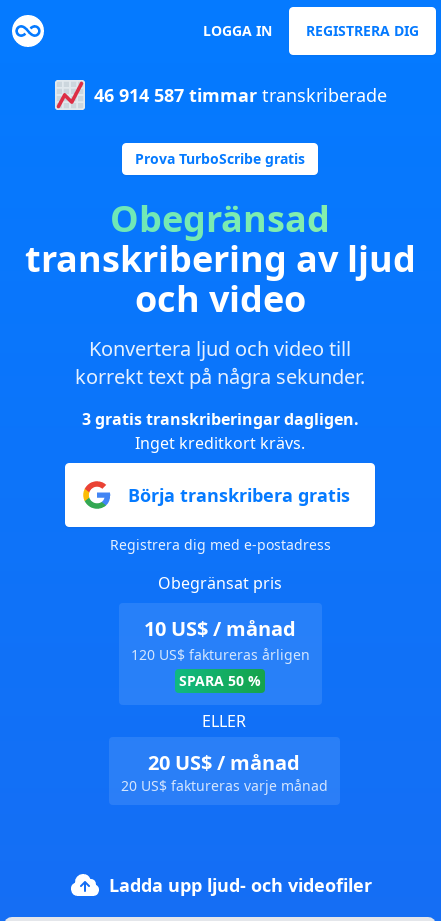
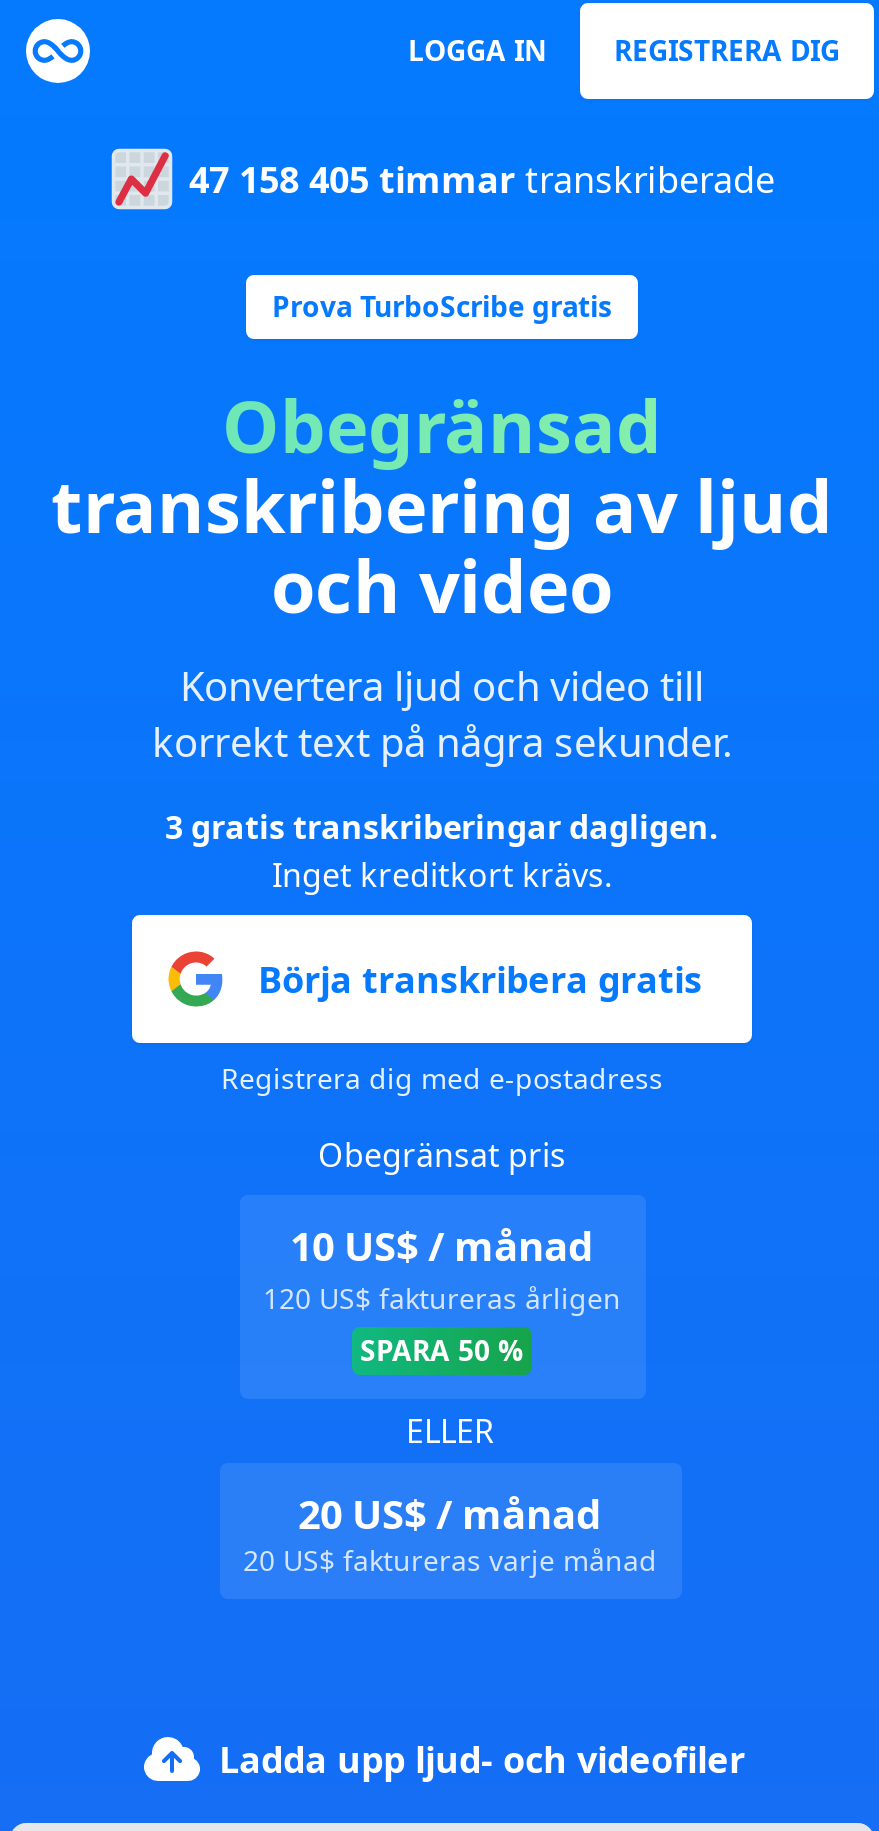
- 46 914 587 timmar transkriberade
+ 47 158 405 timmar transkriberade
